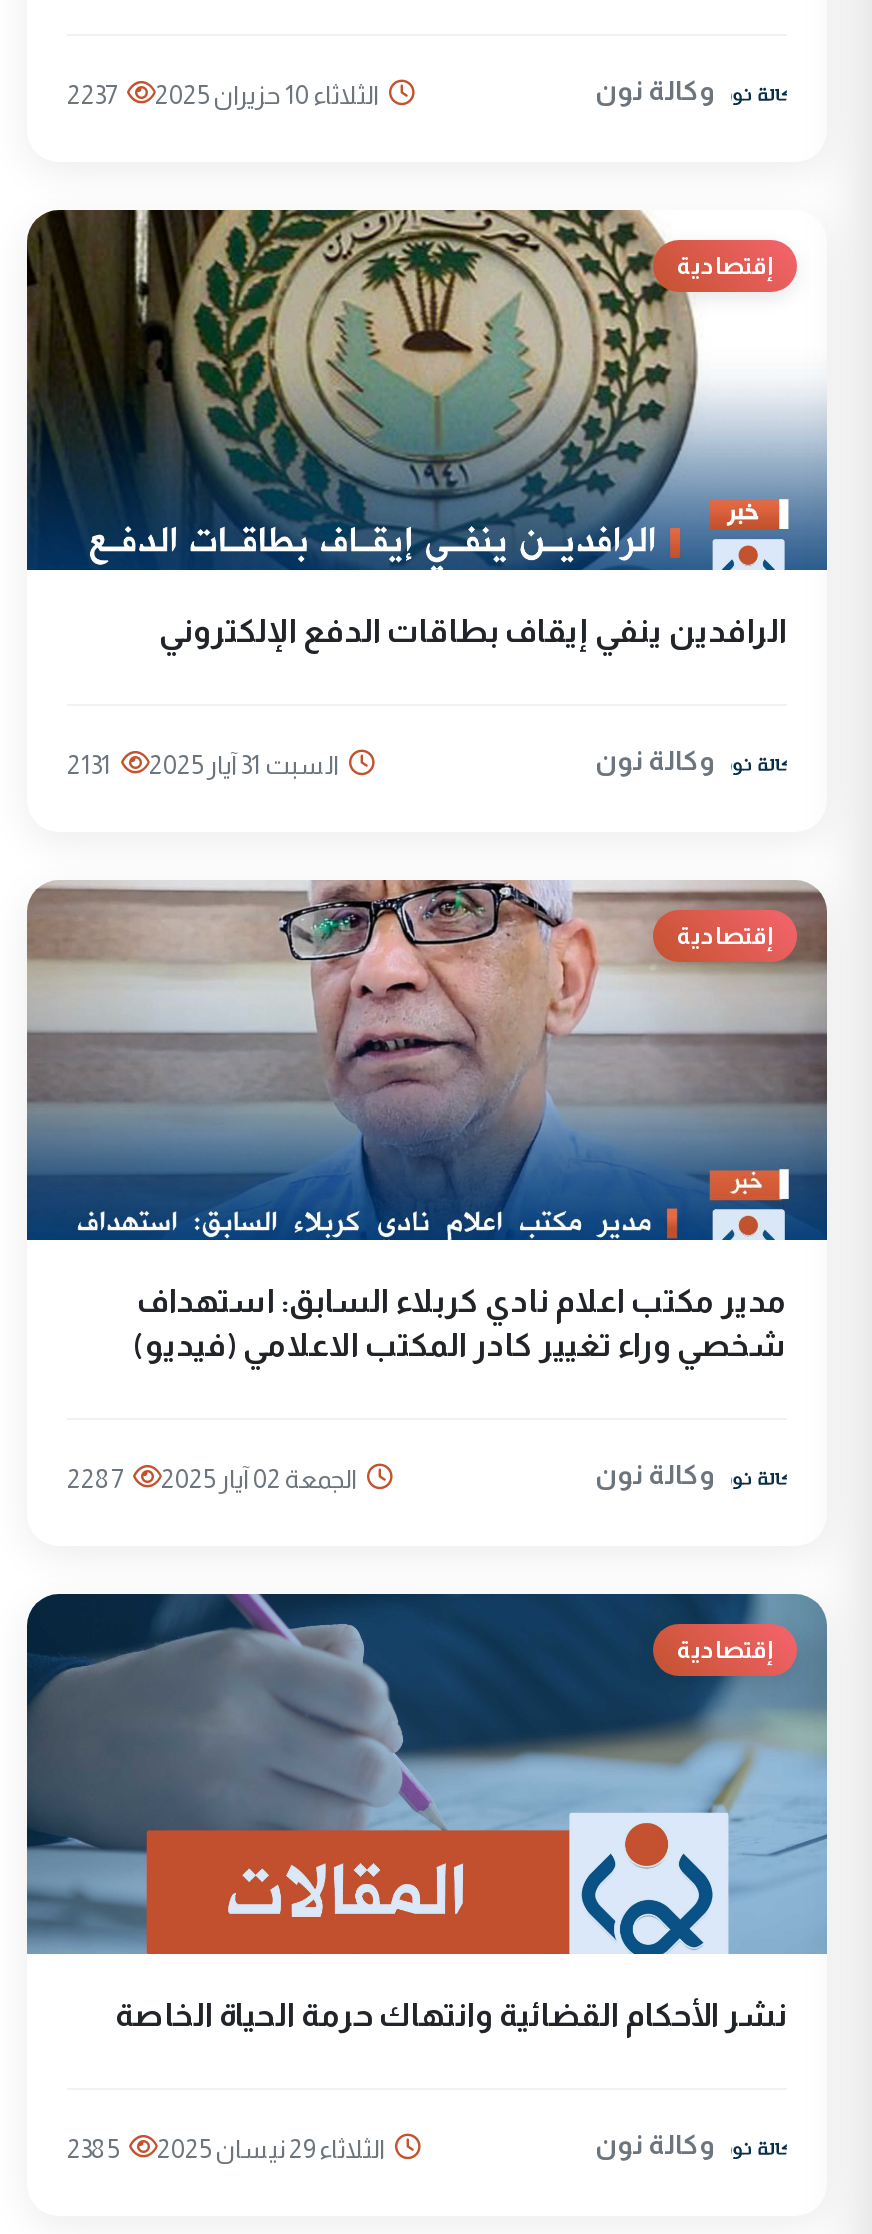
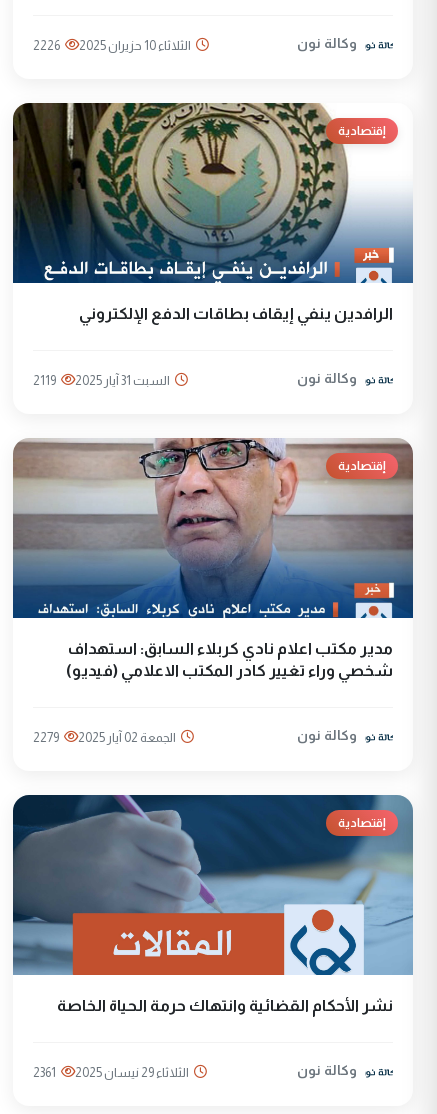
- 2237
+ 2226

- 2131
+ 2119

- 2287
+ 2279

- 2385
+ 2361
